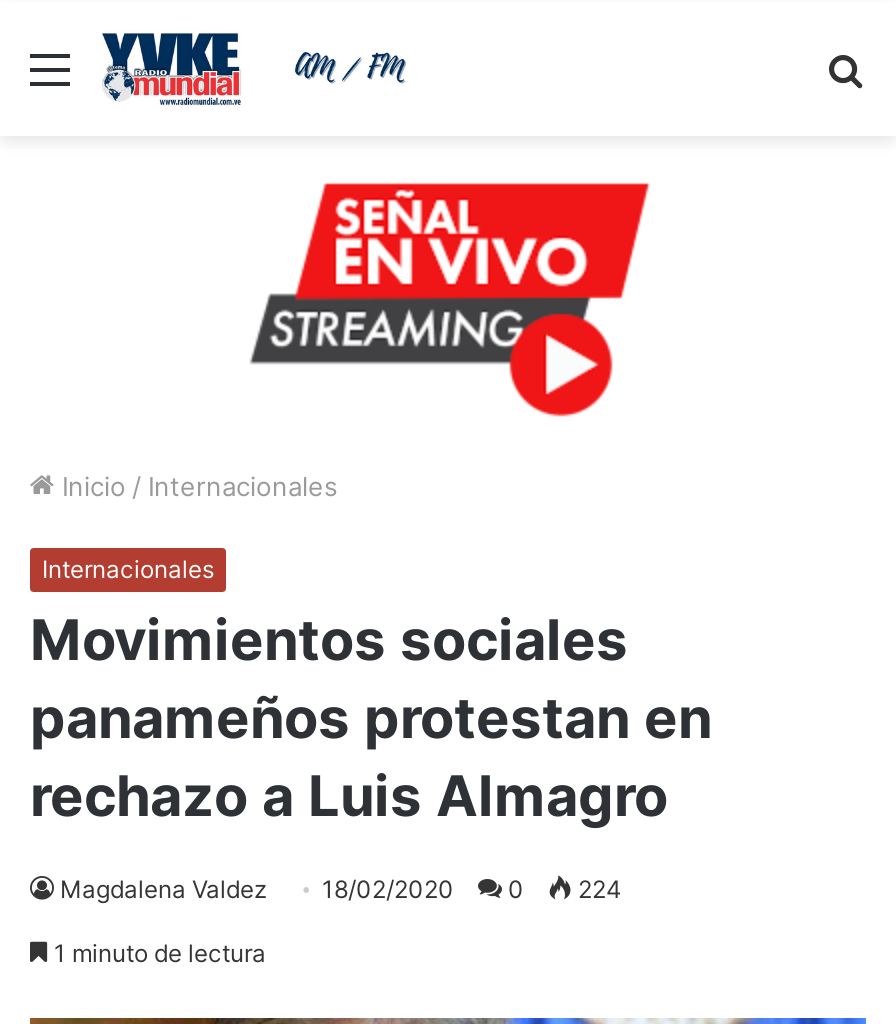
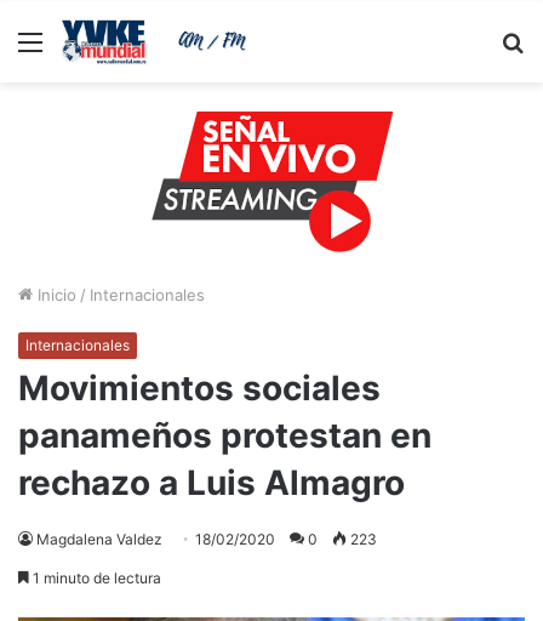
- Magdalena Valdez 18/02/2020 0 224
+ Magdalena Valdez 18/02/2020 0 223
